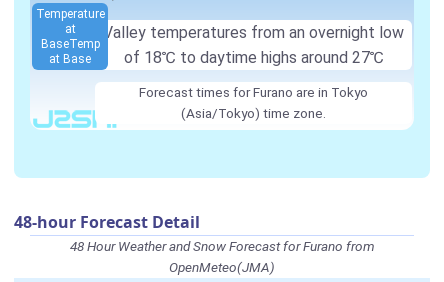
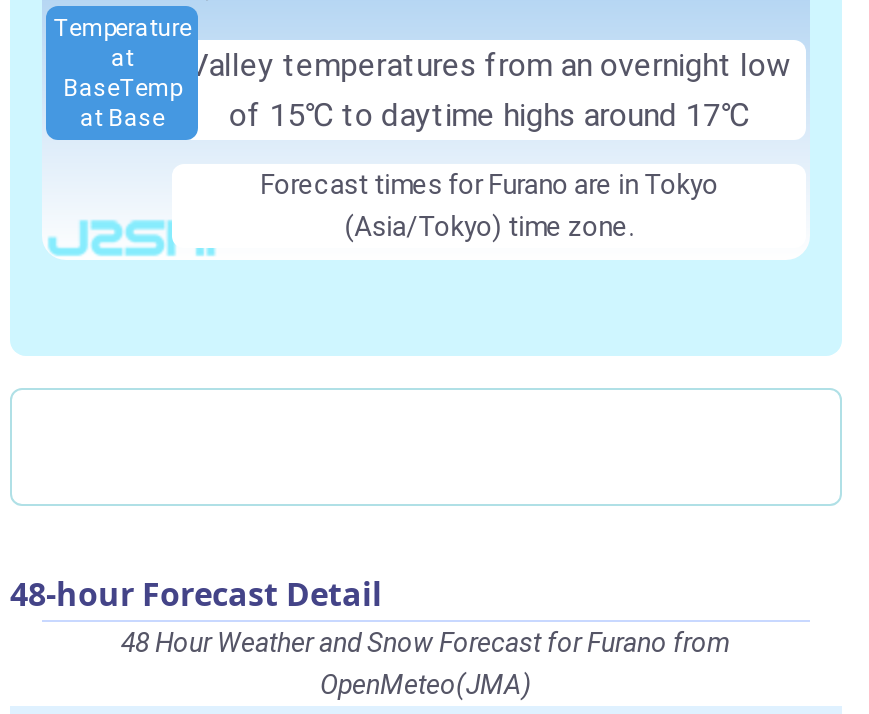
- of 18℃ to daytime highs around 27℃
+ of 15℃ to daytime highs around 17℃
